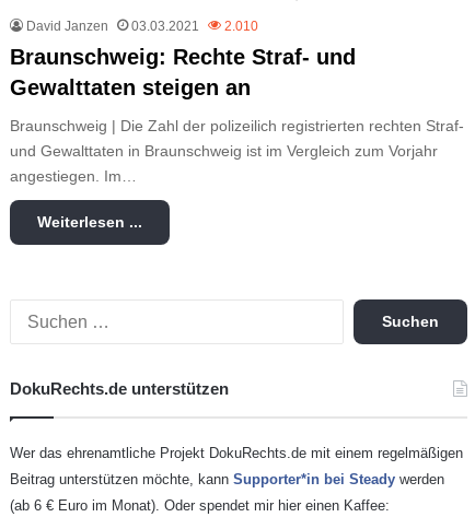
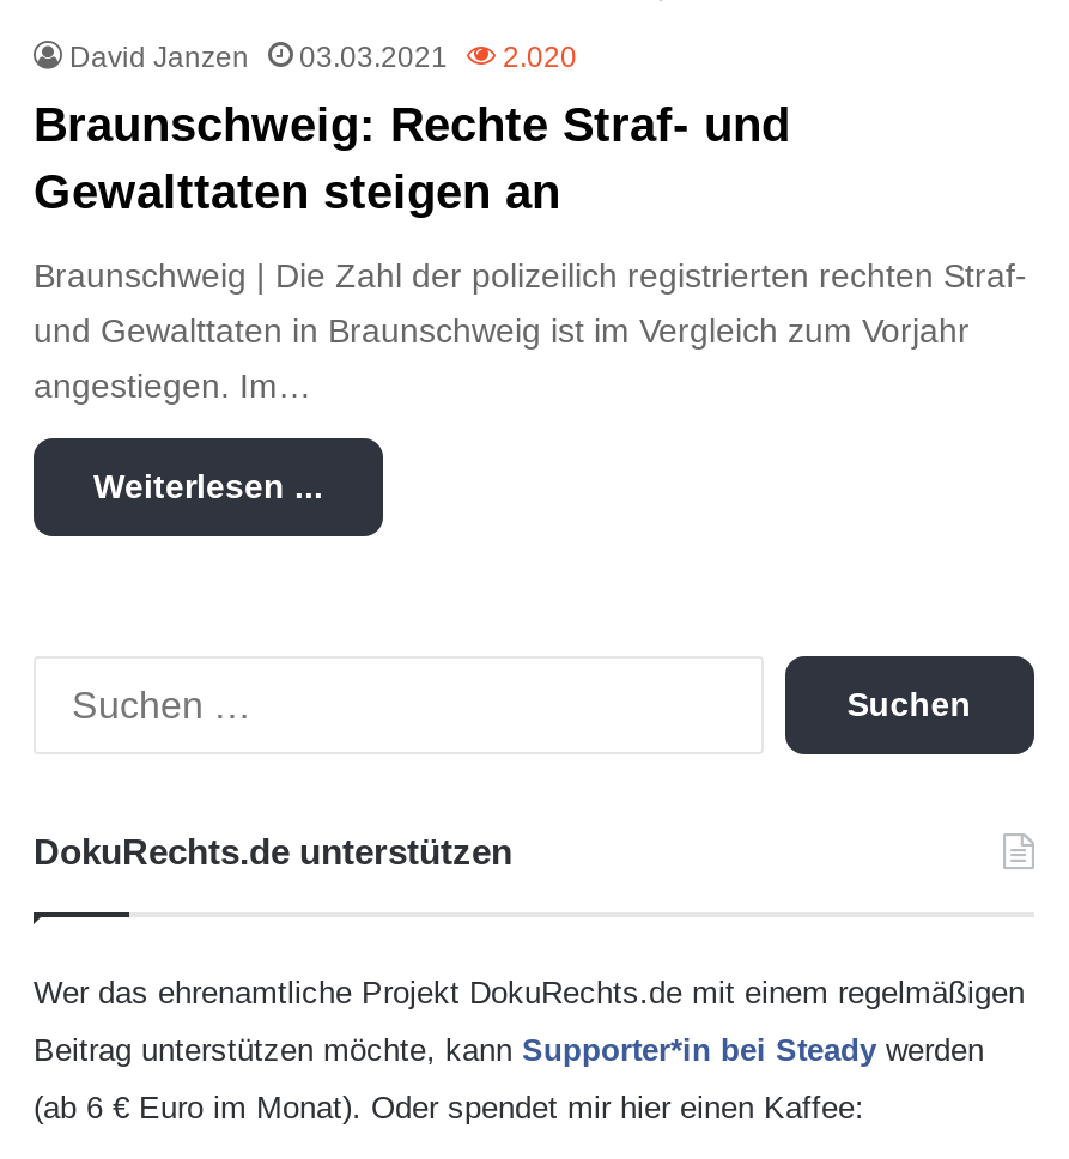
- David Janzen 03.03.2021 2.010
+ David Janzen 03.03.2021 2.020
